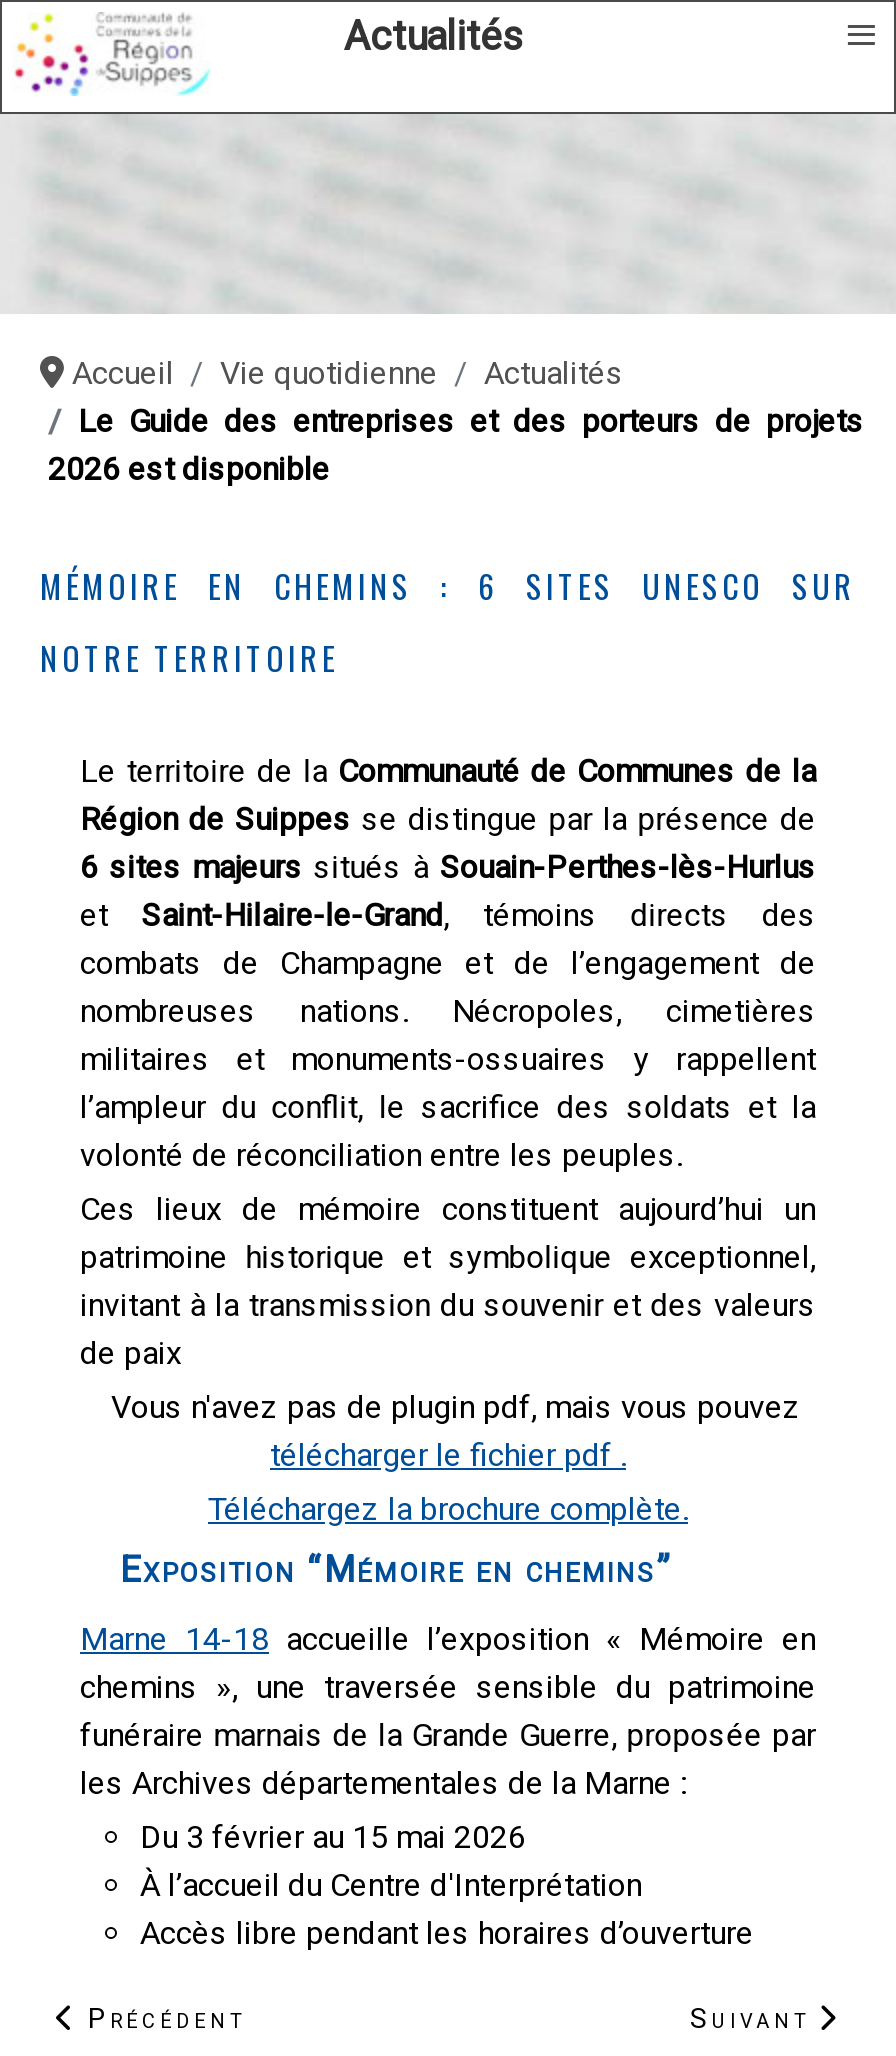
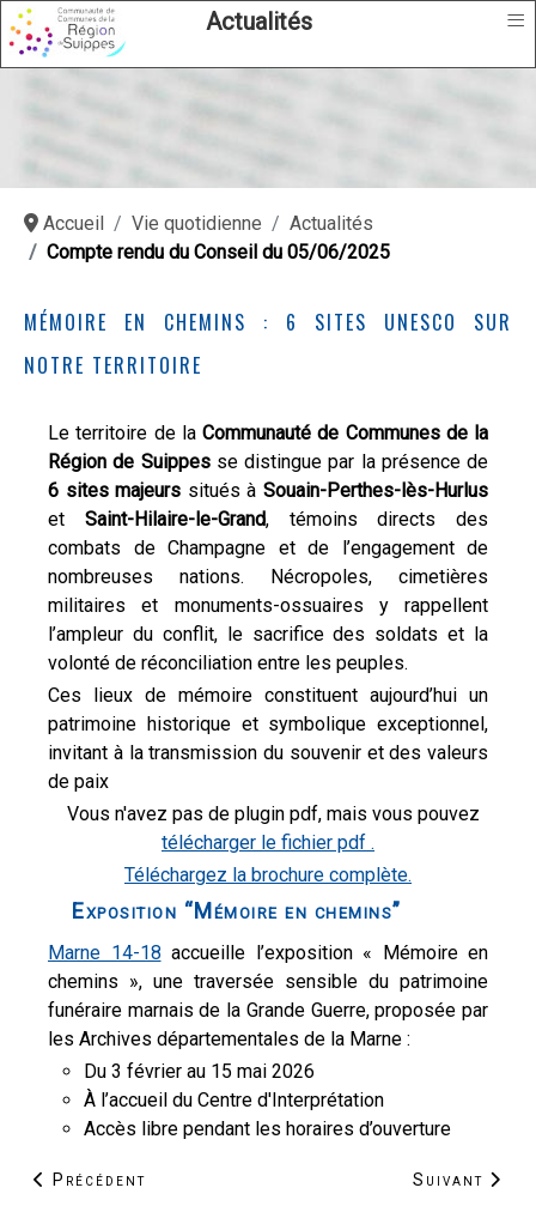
- Le Guide des entreprises et des porteurs de projets
- 2026 est disponible
+ Compte rendu du Conseil du 05/06/2025
